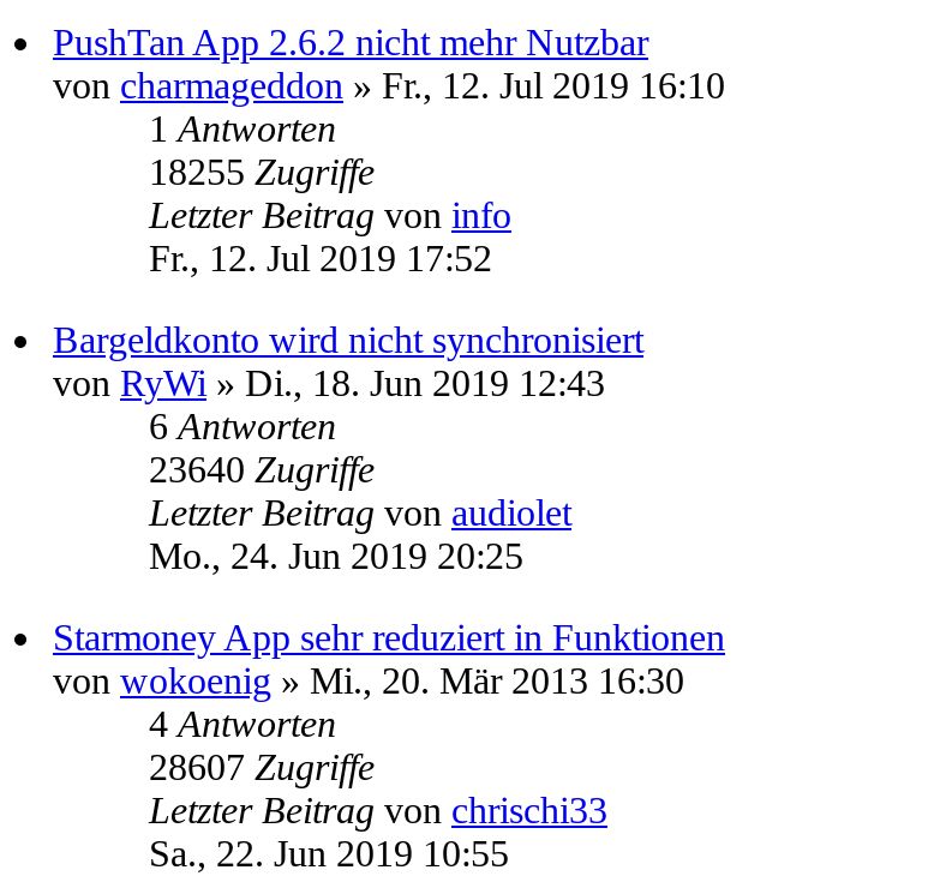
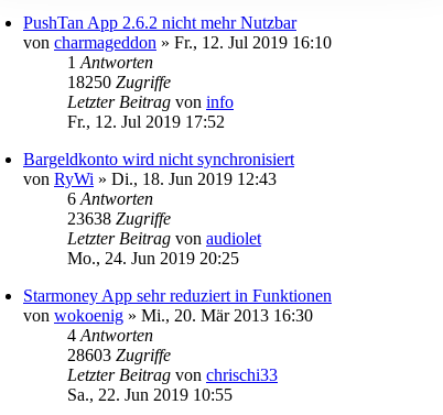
- 18255 Zugriffe
+ 18250 Zugriffe

- 23640 Zugriffe
+ 23638 Zugriffe

- 28607 Zugriffe
+ 28603 Zugriffe
